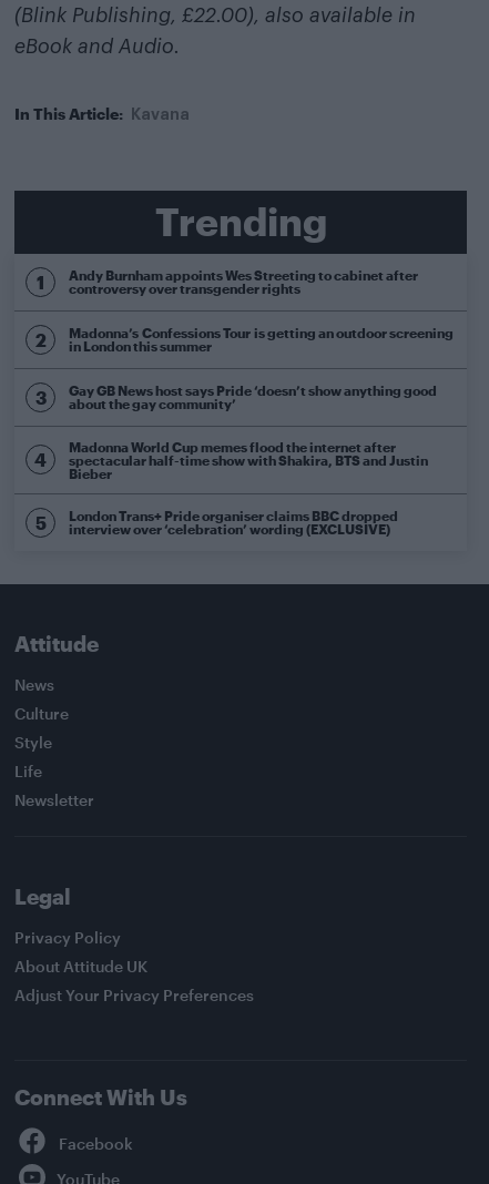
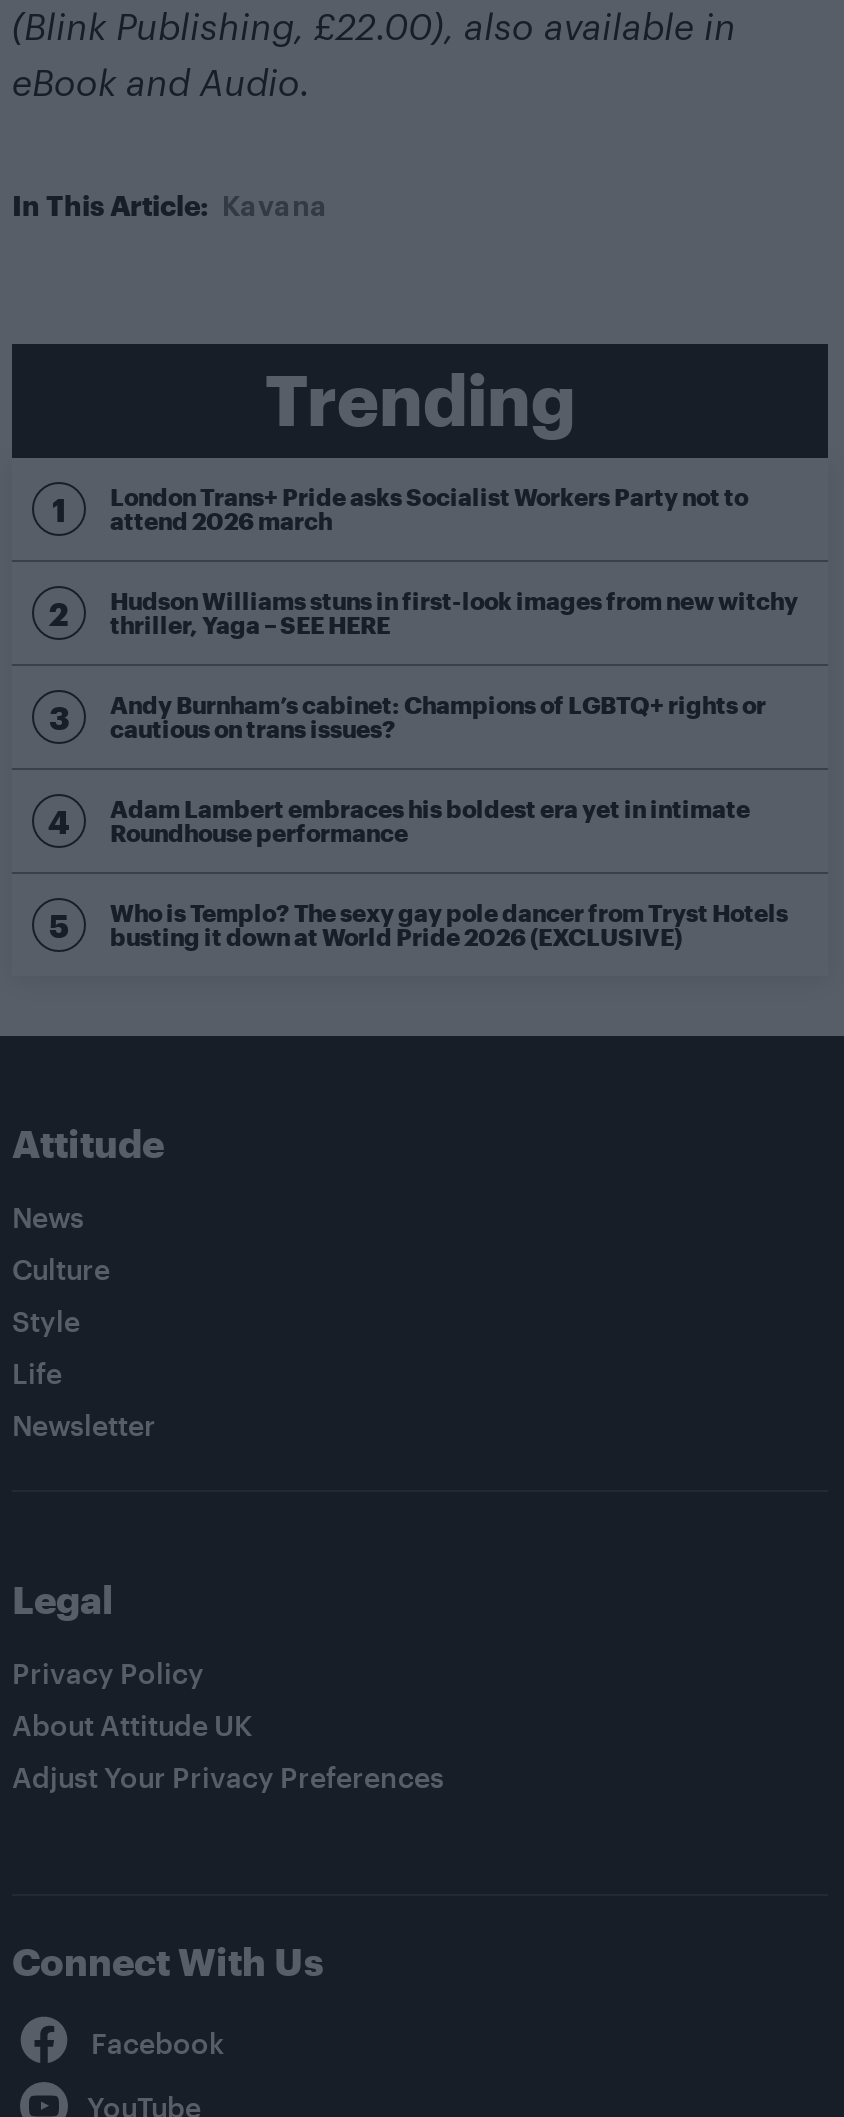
- Andy Burnham appoints Wes Streeting to cabinet after
- controversy over transgender rights
+ London Trans+ Pride asks Socialist Workers Party not to
+ attend 2026 march

- Madonna’s Confessions Tour is getting an outdoor screening
- in London this summer
+ Hudson Williams stuns in first-look images from new witchy
+ thriller, Yaga – SEE HERE

- Gay GB News host says Pride ‘doesn’t show anything good
- about the gay community’
+ Andy Burnham’s cabinet: Champions of LGBTQ+ rights or
+ cautious on trans issues?

- Madonna World Cup memes flood the internet after
- spectacular half-time show with Shakira, BTS and Justin
- Bieber
+ Adam Lambert embraces his boldest era yet in intimate
+ Roundhouse performance

- London Trans+ Pride organiser claims BBC dropped
- interview over ‘celebration’ wording (EXCLUSIVE)
+ Who is Templo? The sexy gay pole dancer from Tryst Hotels
+ busting it down at World Pride 2026 (EXCLUSIVE)
